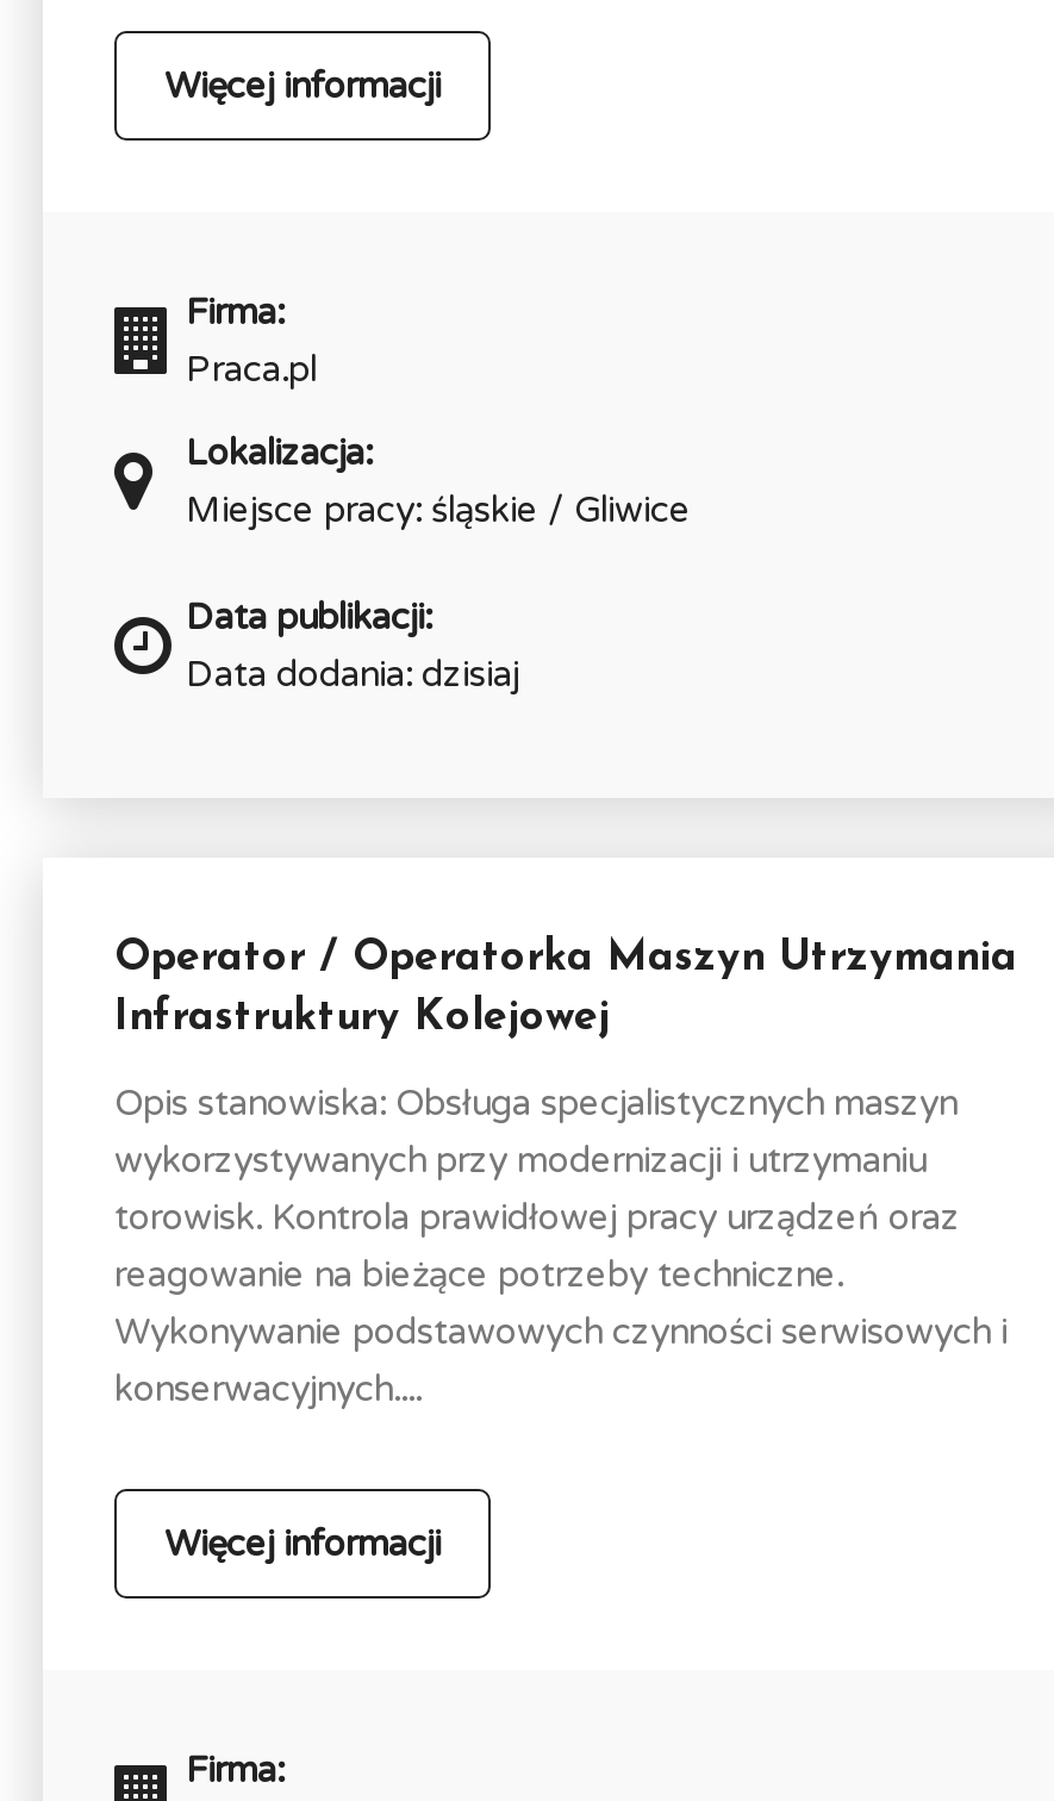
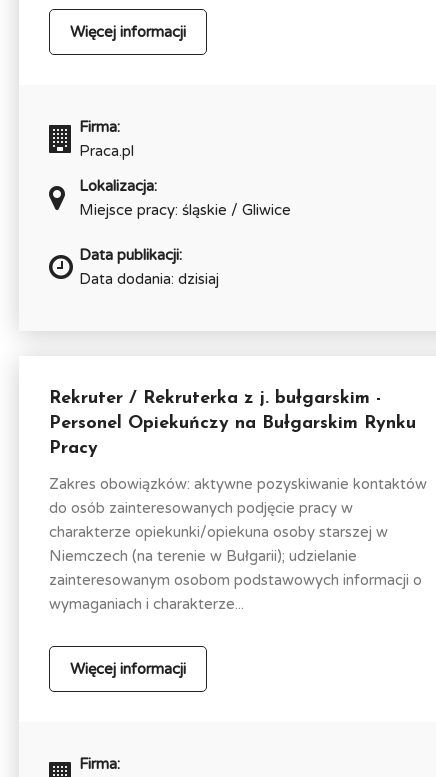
- Operator / Operatorka Maszyn Utrzymania
- Infrastruktury Kolejowej
+ Rekruter / Rekruterka z j. bułgarskim -
+ Personel Opiekuńczy na Bułgarskim Rynku
+ Pracy

- Opis stanowiska: Obsługa specjalistycznych maszyn
- wykorzystywanych przy modernizacji i utrzymaniu
- torowisk. Kontrola prawidłowej pracy urządzeń oraz
- reagowanie na bieżące potrzeby techniczne.
- Wykonywanie podstawowych czynności serwisowych i
- konserwacyjnych....
+ Zakres obowiązków: aktywne pozyskiwanie kontaktów
+ do osób zainteresowanych podjęcie pracy w
+ charakterze opiekunki/opiekuna osoby starszej w
+ Niemczech (na terenie w Bułgarii); udzielanie
+ zainteresowanym osobom podstawowych informacji o
+ wymaganiach i charakterze...
